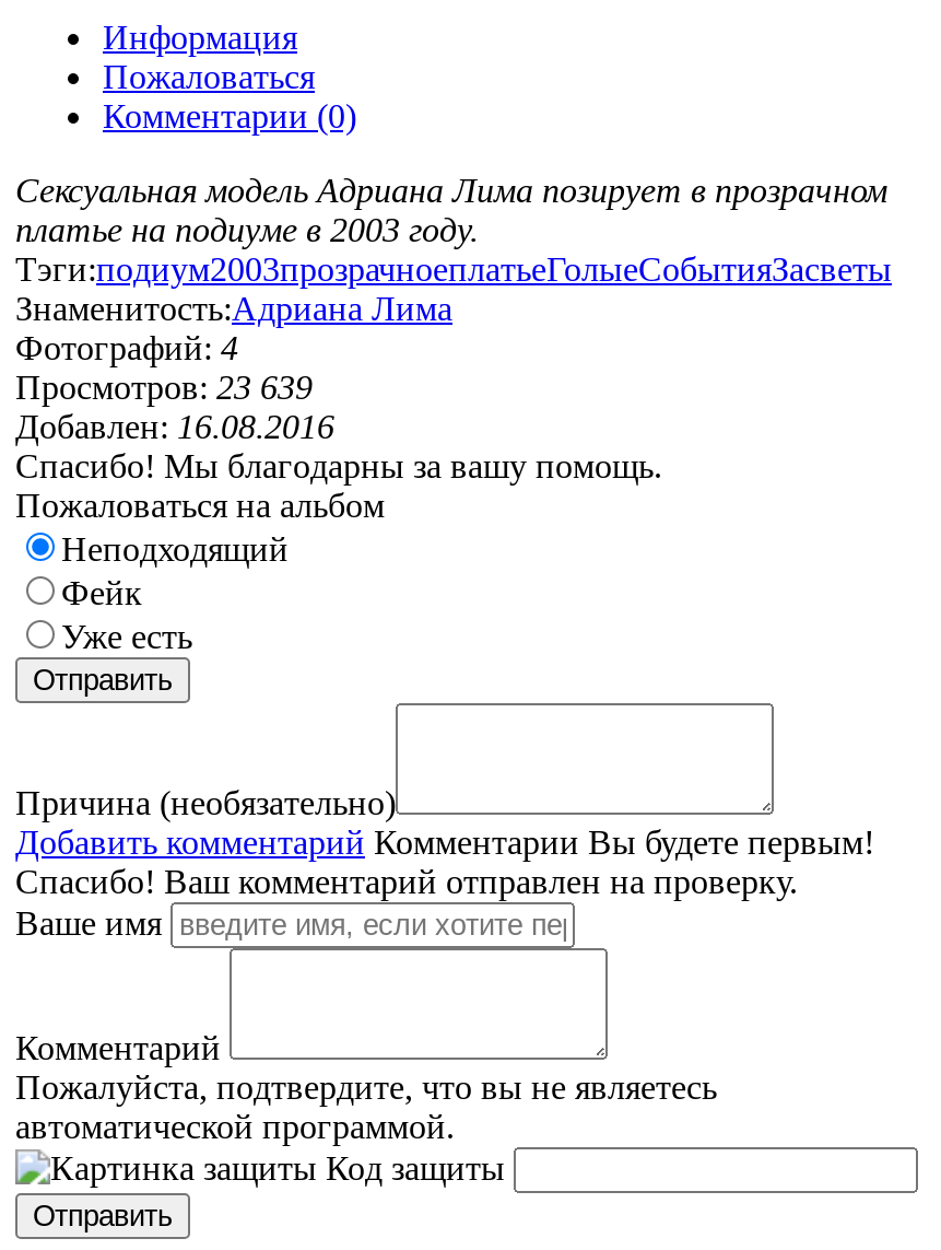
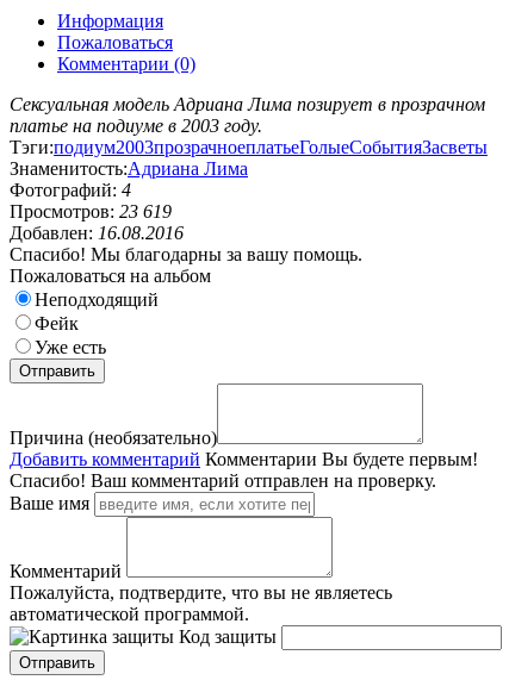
- Просмотров: 23 639
+ Просмотров: 23 619
